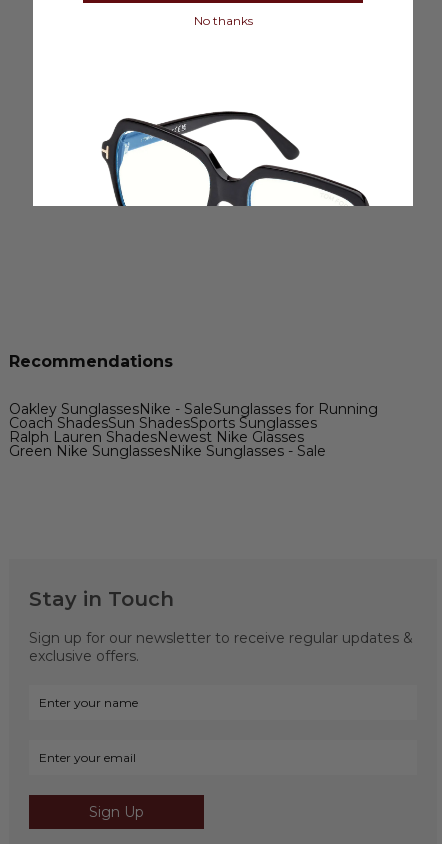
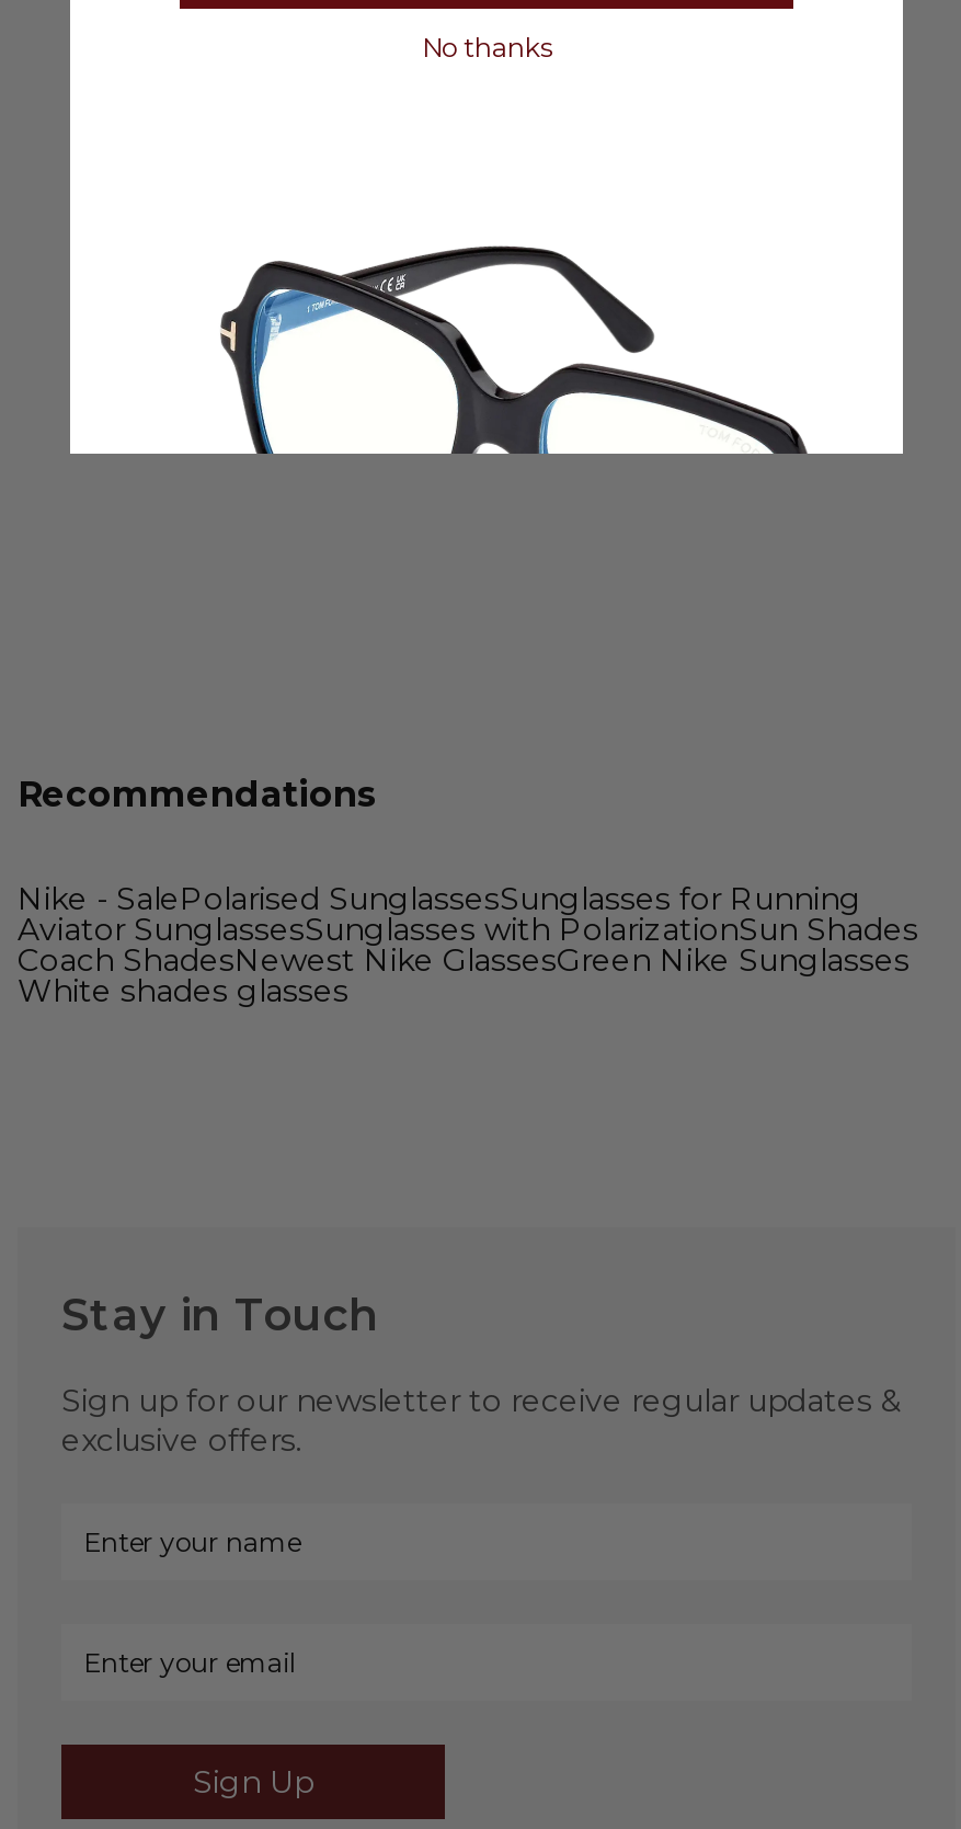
- Oakley SunglassesNike - SaleSunglasses for Running
- Coach ShadesSun ShadesSports Sunglasses
- Ralph Lauren ShadesNewest Nike Glasses
- Green Nike SunglassesNike Sunglasses - Sale
+ Nike - SalePolarised SunglassesSunglasses for Running
+ Aviator SunglassesSunglasses with PolarizationSun Shades
+ Coach ShadesNewest Nike GlassesGreen Nike Sunglasses
+ White shades glasses
